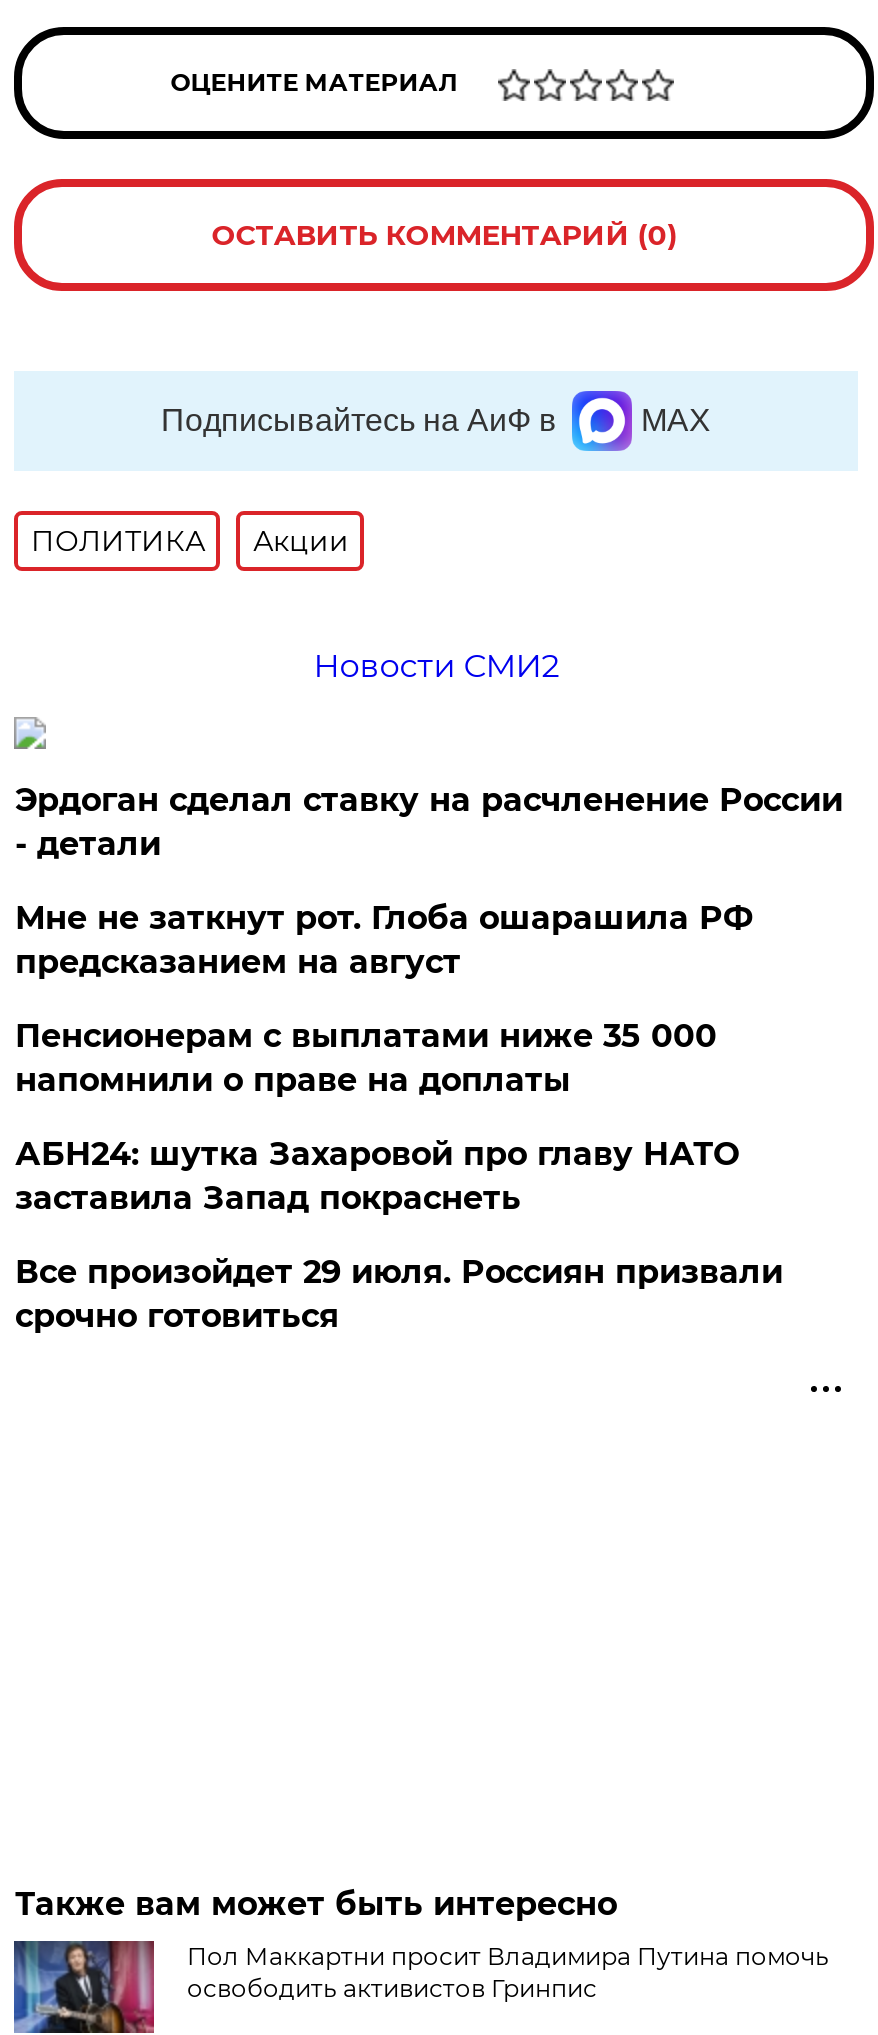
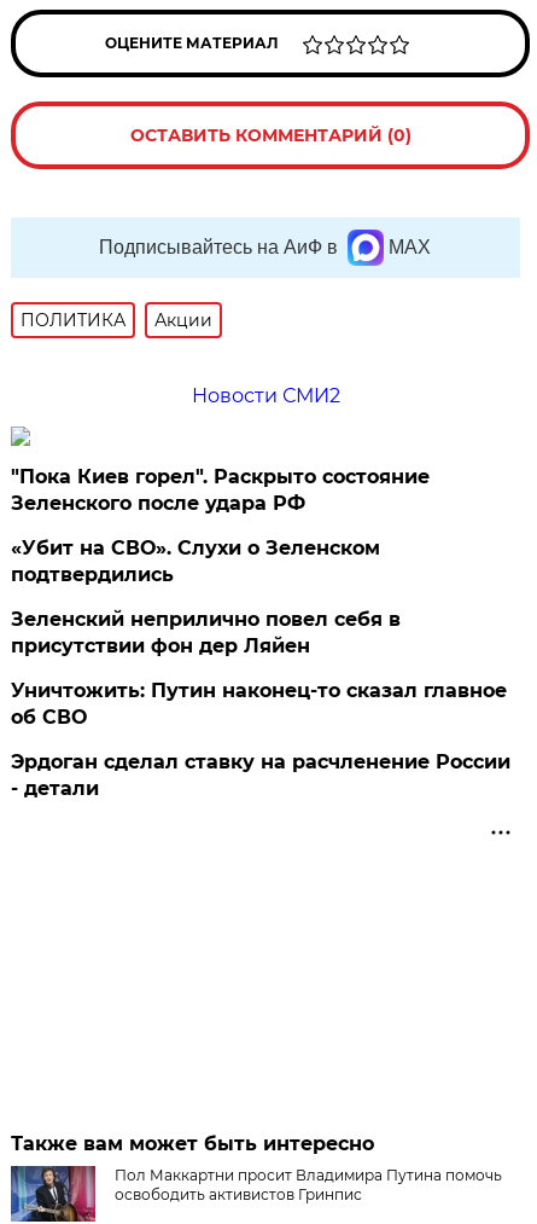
+ "Пока Киев горел". Раскрыто состояние
+ Зеленского после удара РФ
+ «Убит на СВО». Слухи о Зеленском
+ подтвердились
+ Зеленский неприлично повел cебя в
+ присутствии фон дер Ляйен
+ Уничтожить: Путин наконец-то сказал главное
+ об СВО

moved down: Эрдоган сделал ставку на расчленение России | - детали

- Мне не заткнут рот. Глоба ошарашила РФ
- предсказанием на август
- Пенсионерам с выплатами ниже 35 000
- напомнили о праве на доплаты
- АБН24: шутка Захаровой про главу НАТО
- заставила Запад покраснеть
- Все произойдет 29 июля. Россиян призвали
- срочно готовиться
